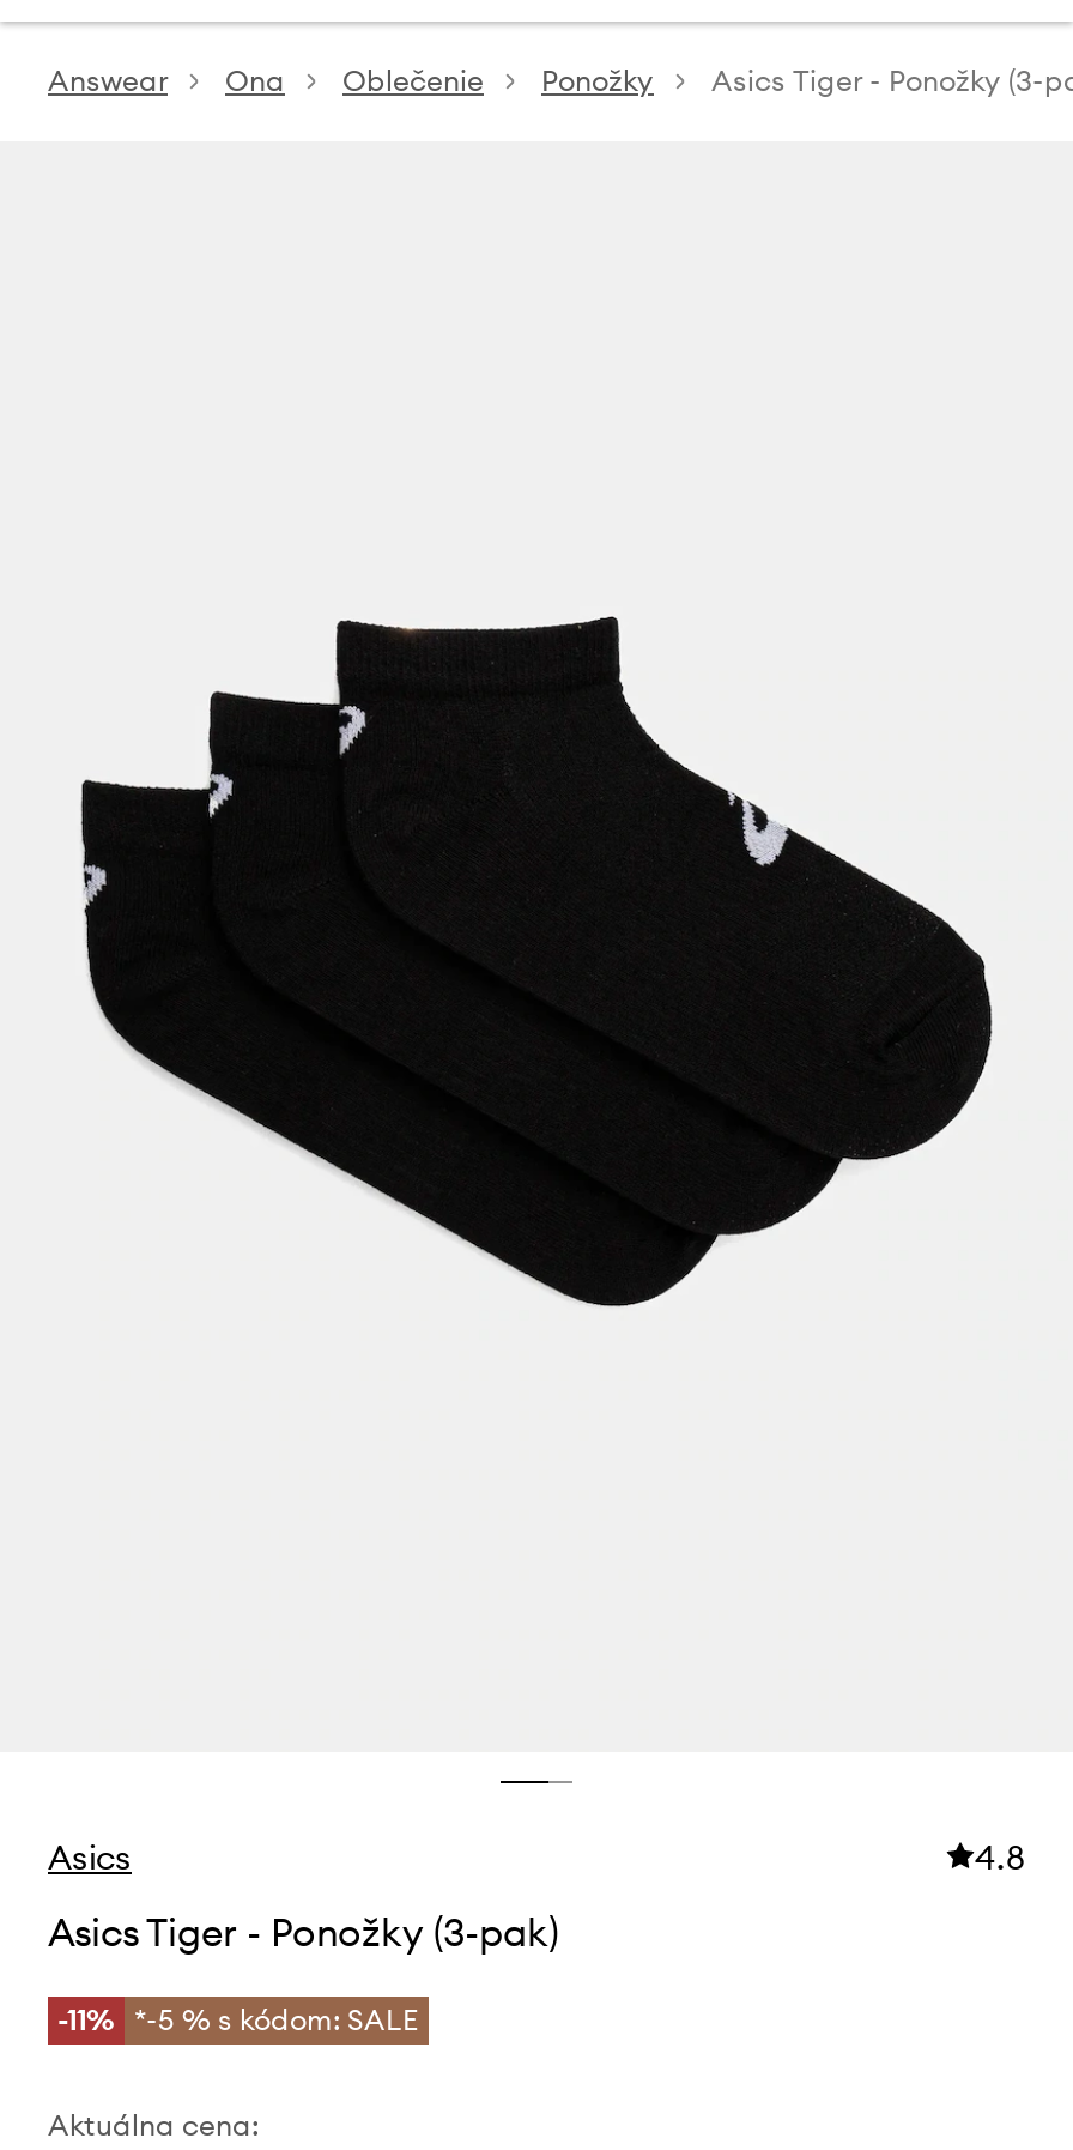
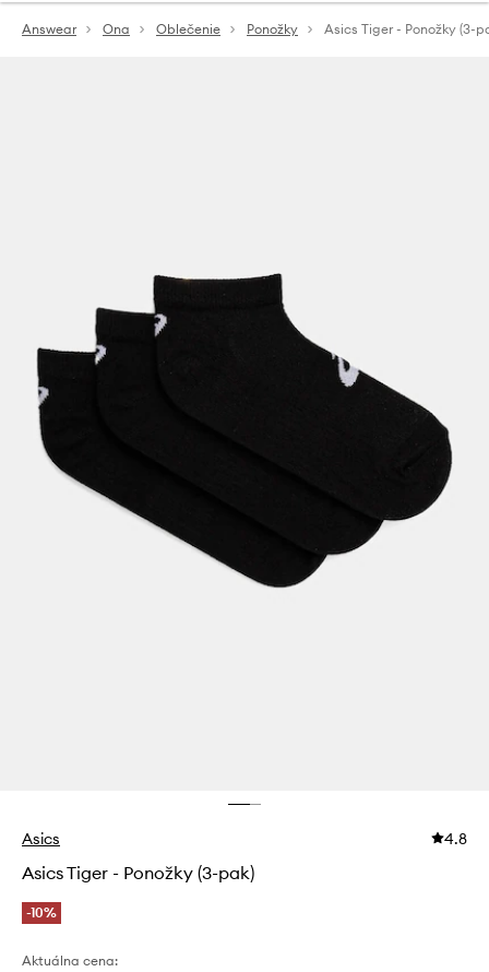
- -11% *-5 % s kódom: SALE
+ -10%
